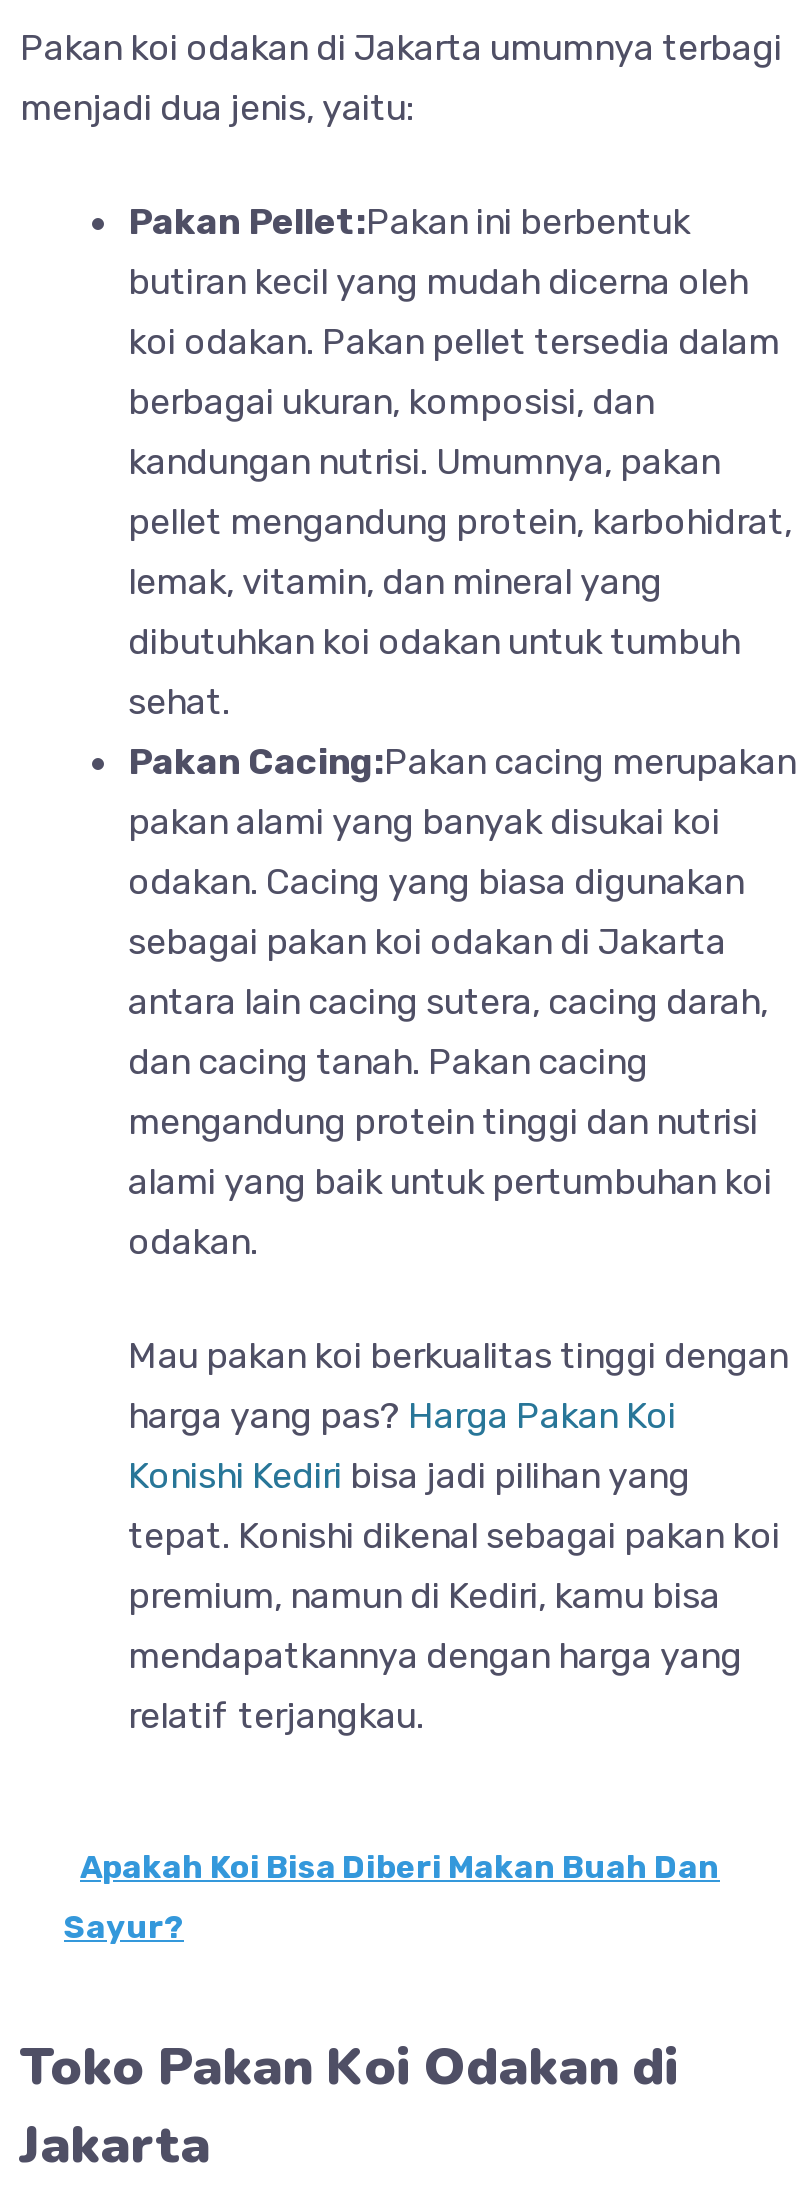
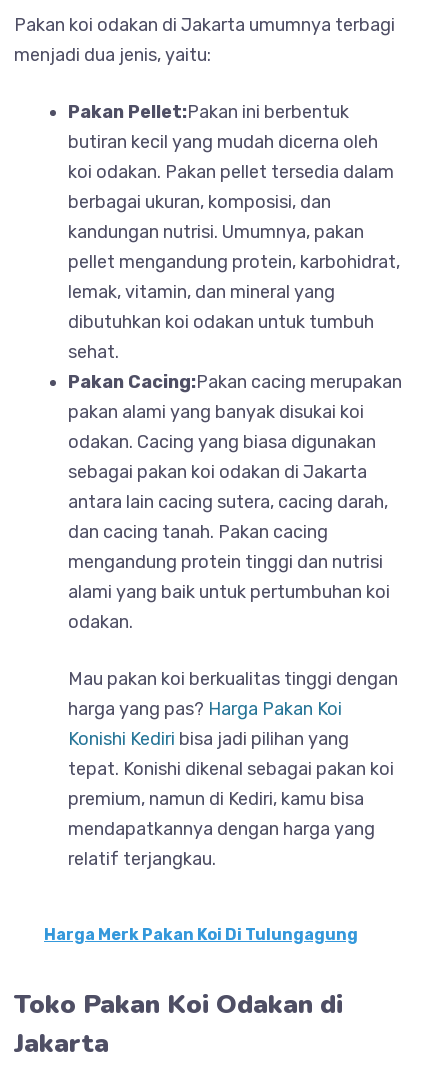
- Apakah Koi Bisa Diberi Makan Buah Dan
- Sayur?
+ Harga Merk Pakan Koi Di Tulungagung
